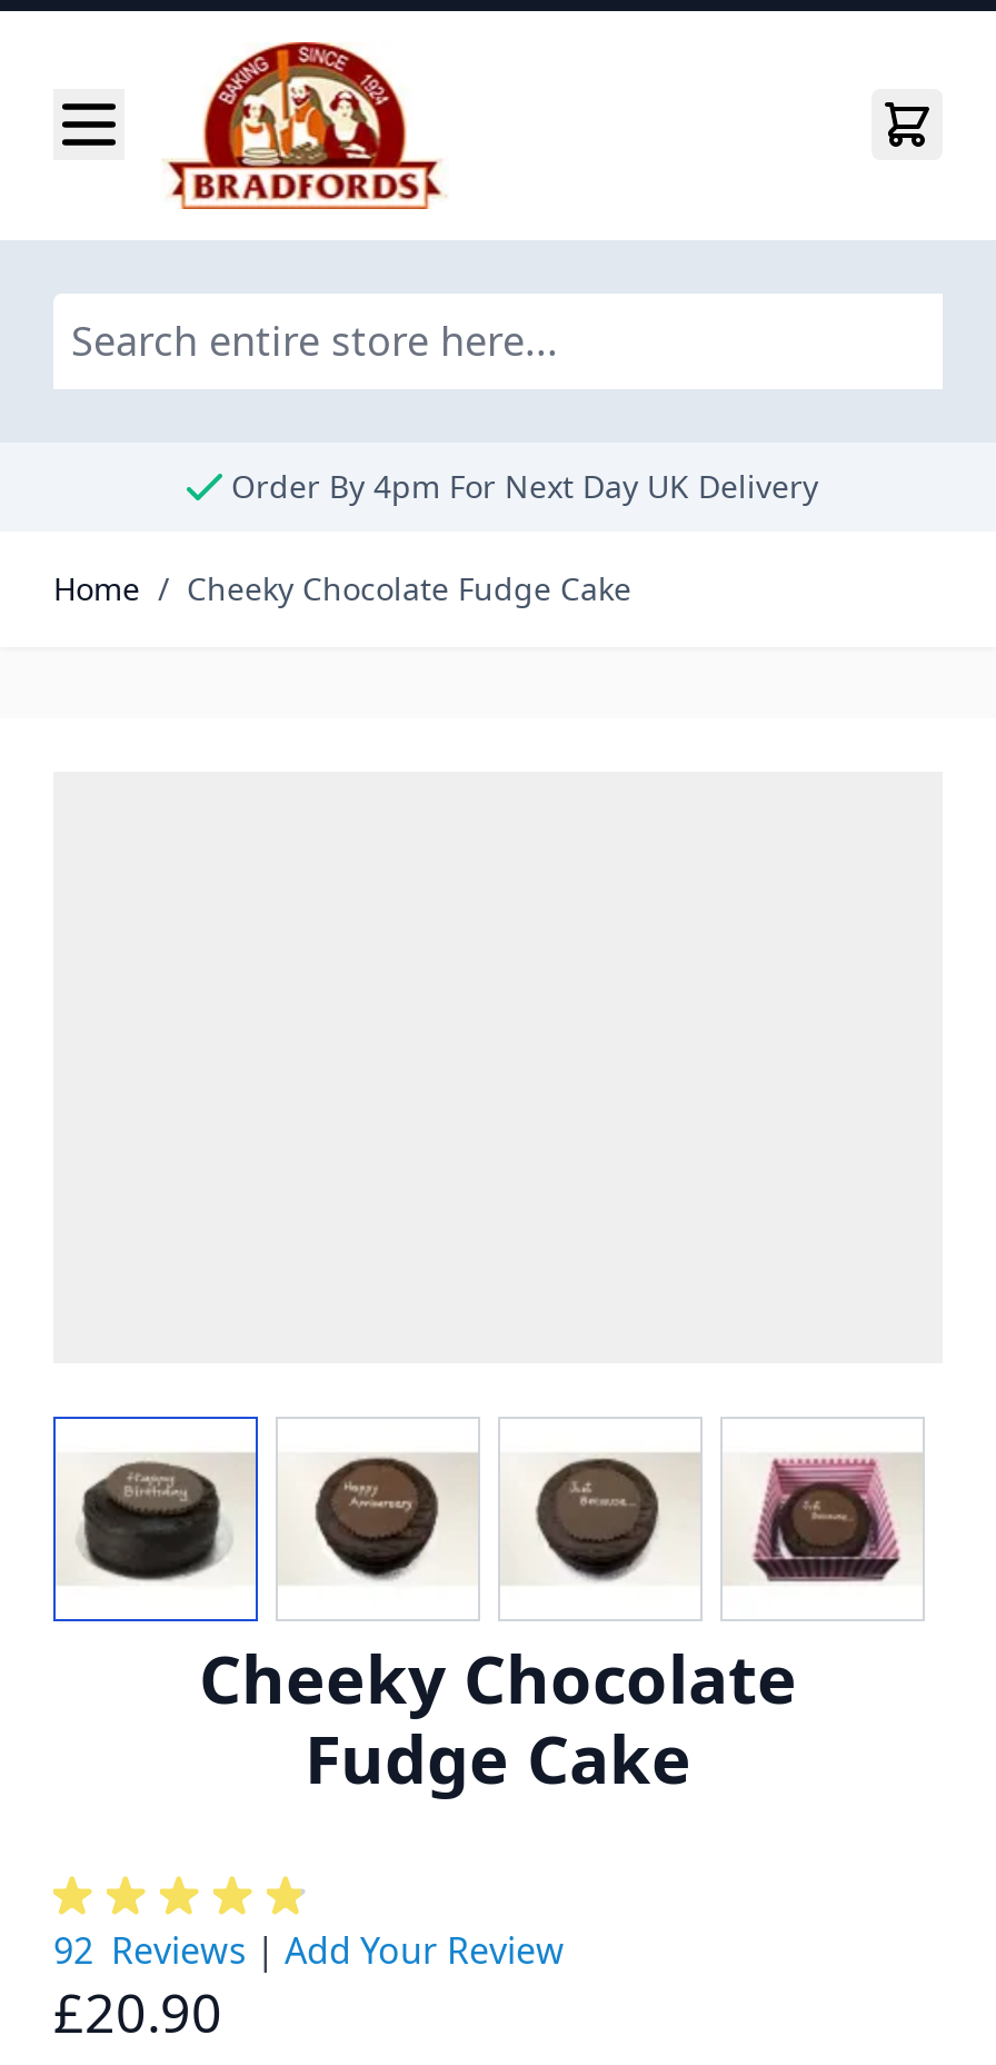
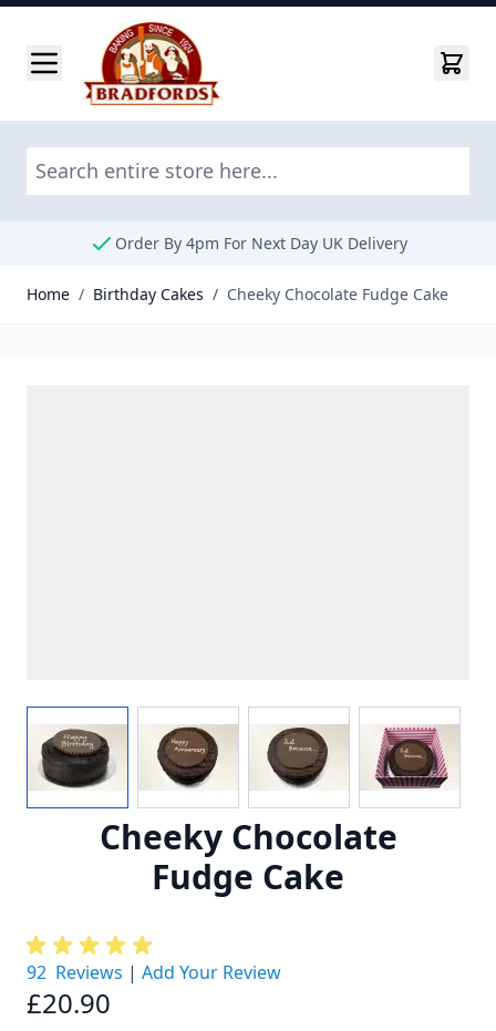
- Home / Cheeky Chocolate Fudge Cake
+ Home / Birthday Cakes / Cheeky Chocolate Fudge Cake
